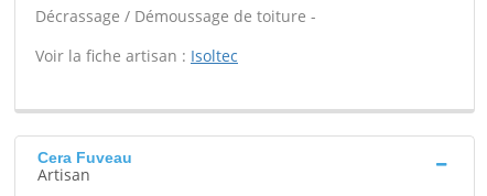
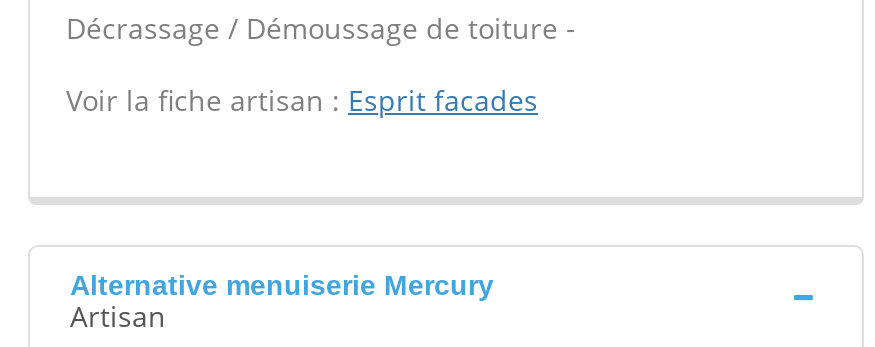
- Voir la fiche artisan : Isoltec
+ Voir la fiche artisan : Esprit facades

- Cera Fuveau
+ Alternative menuiserie Mercury
